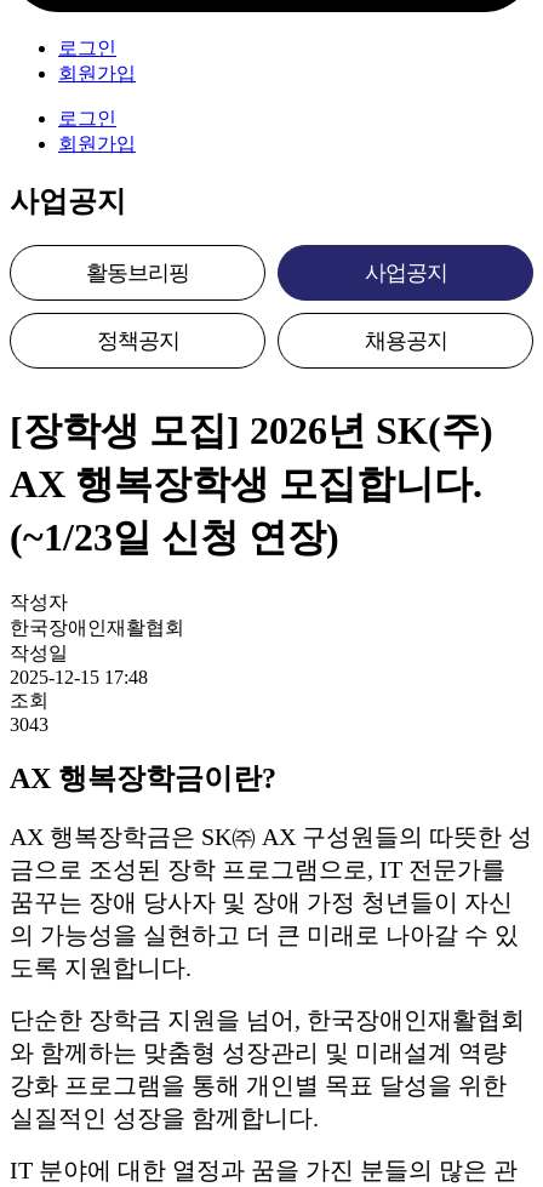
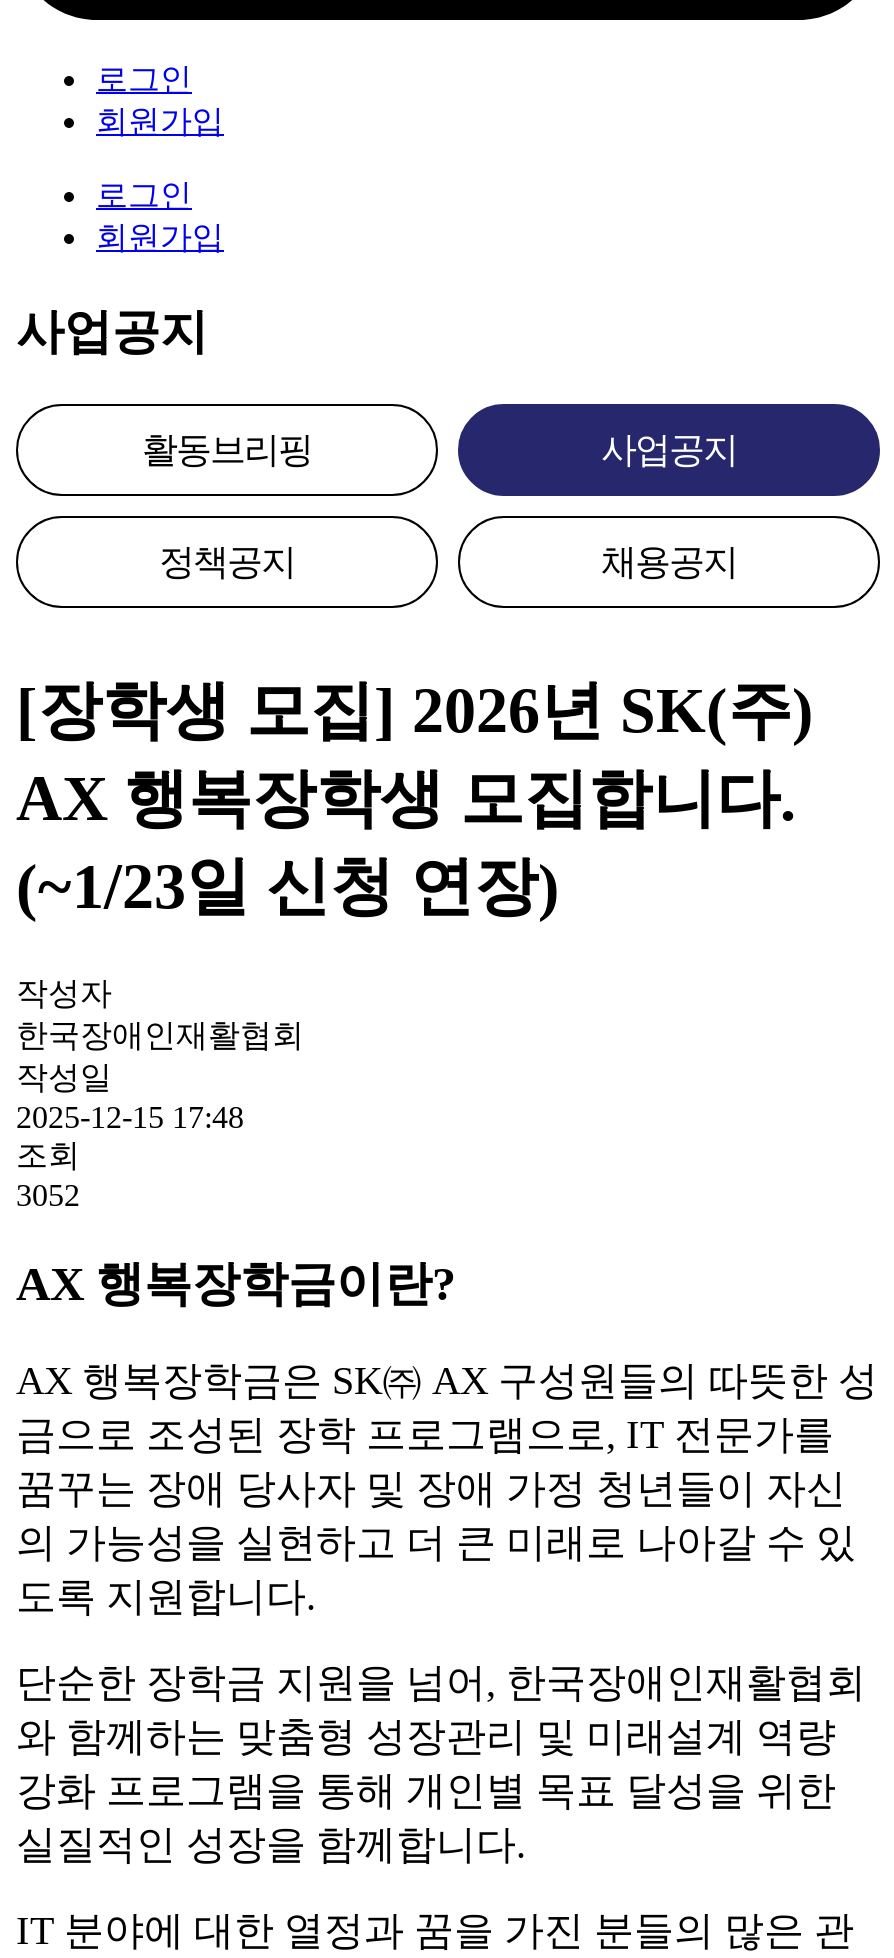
- 3043
+ 3052
